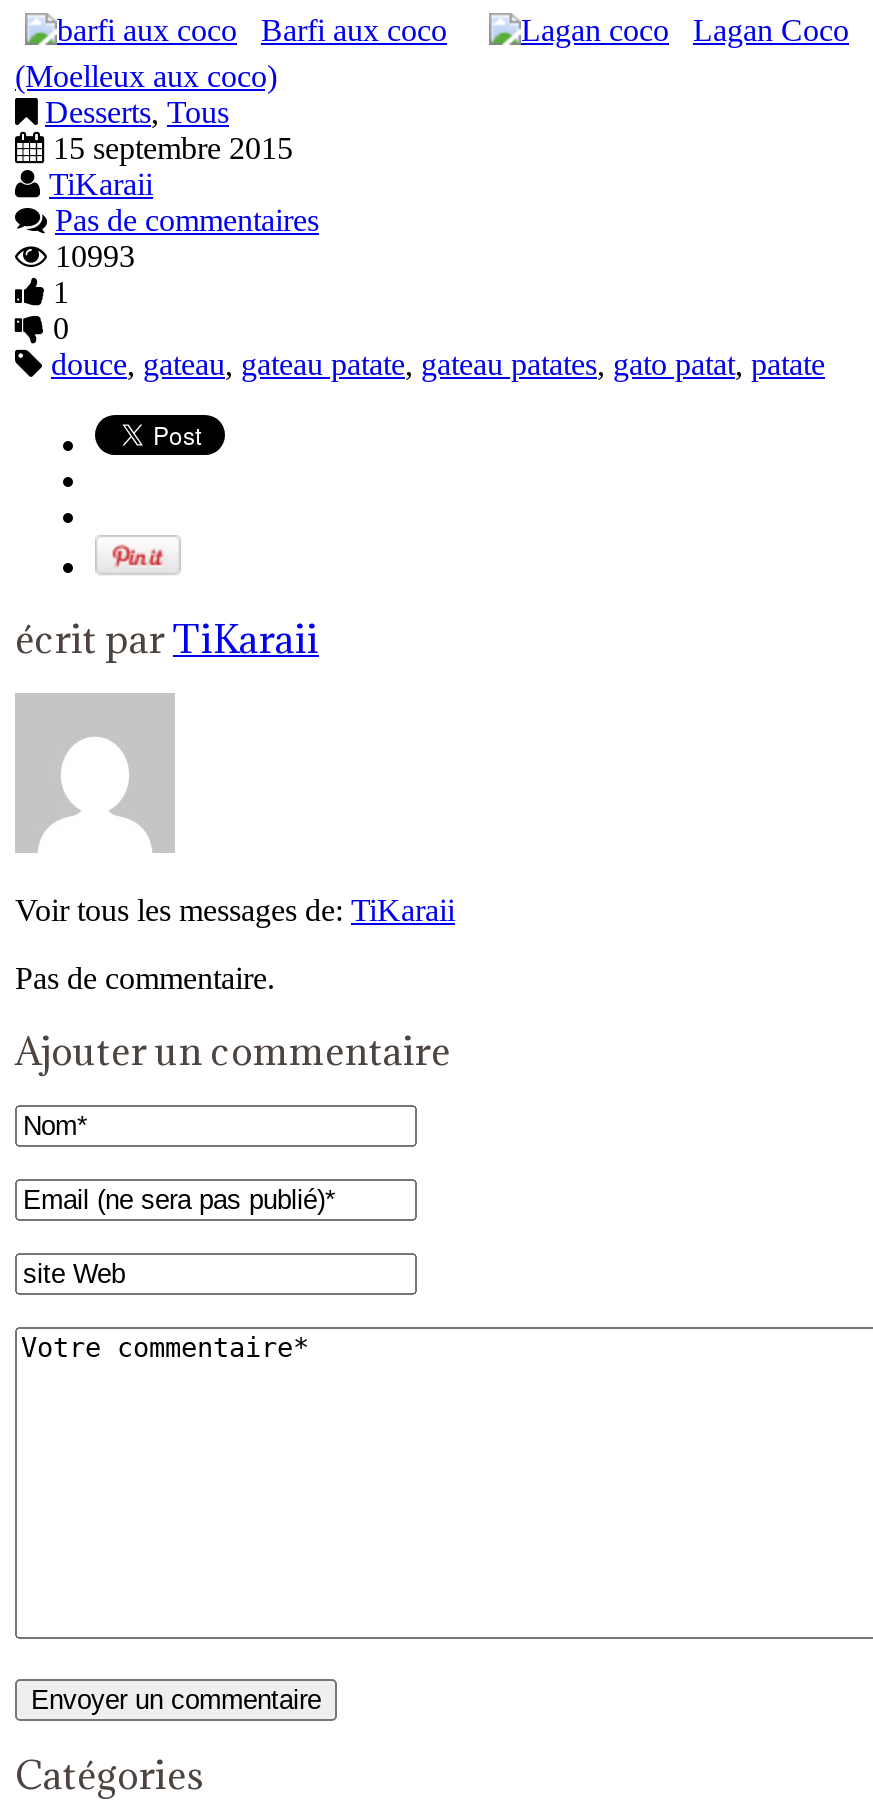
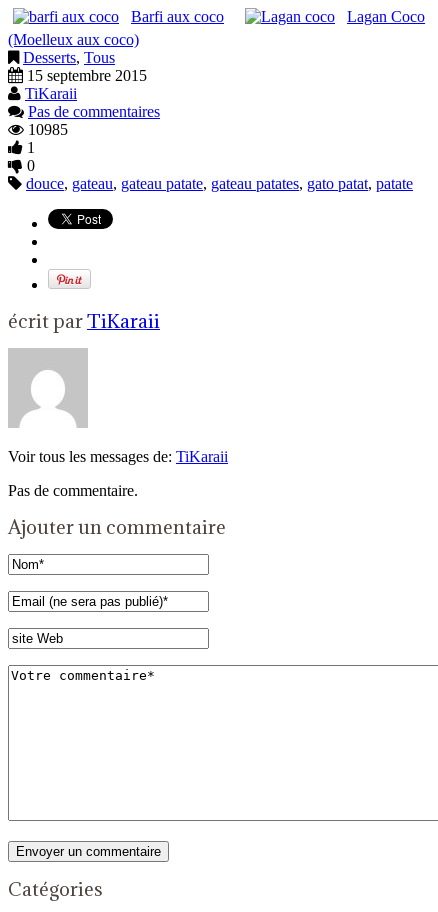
- 10993
+ 10985
